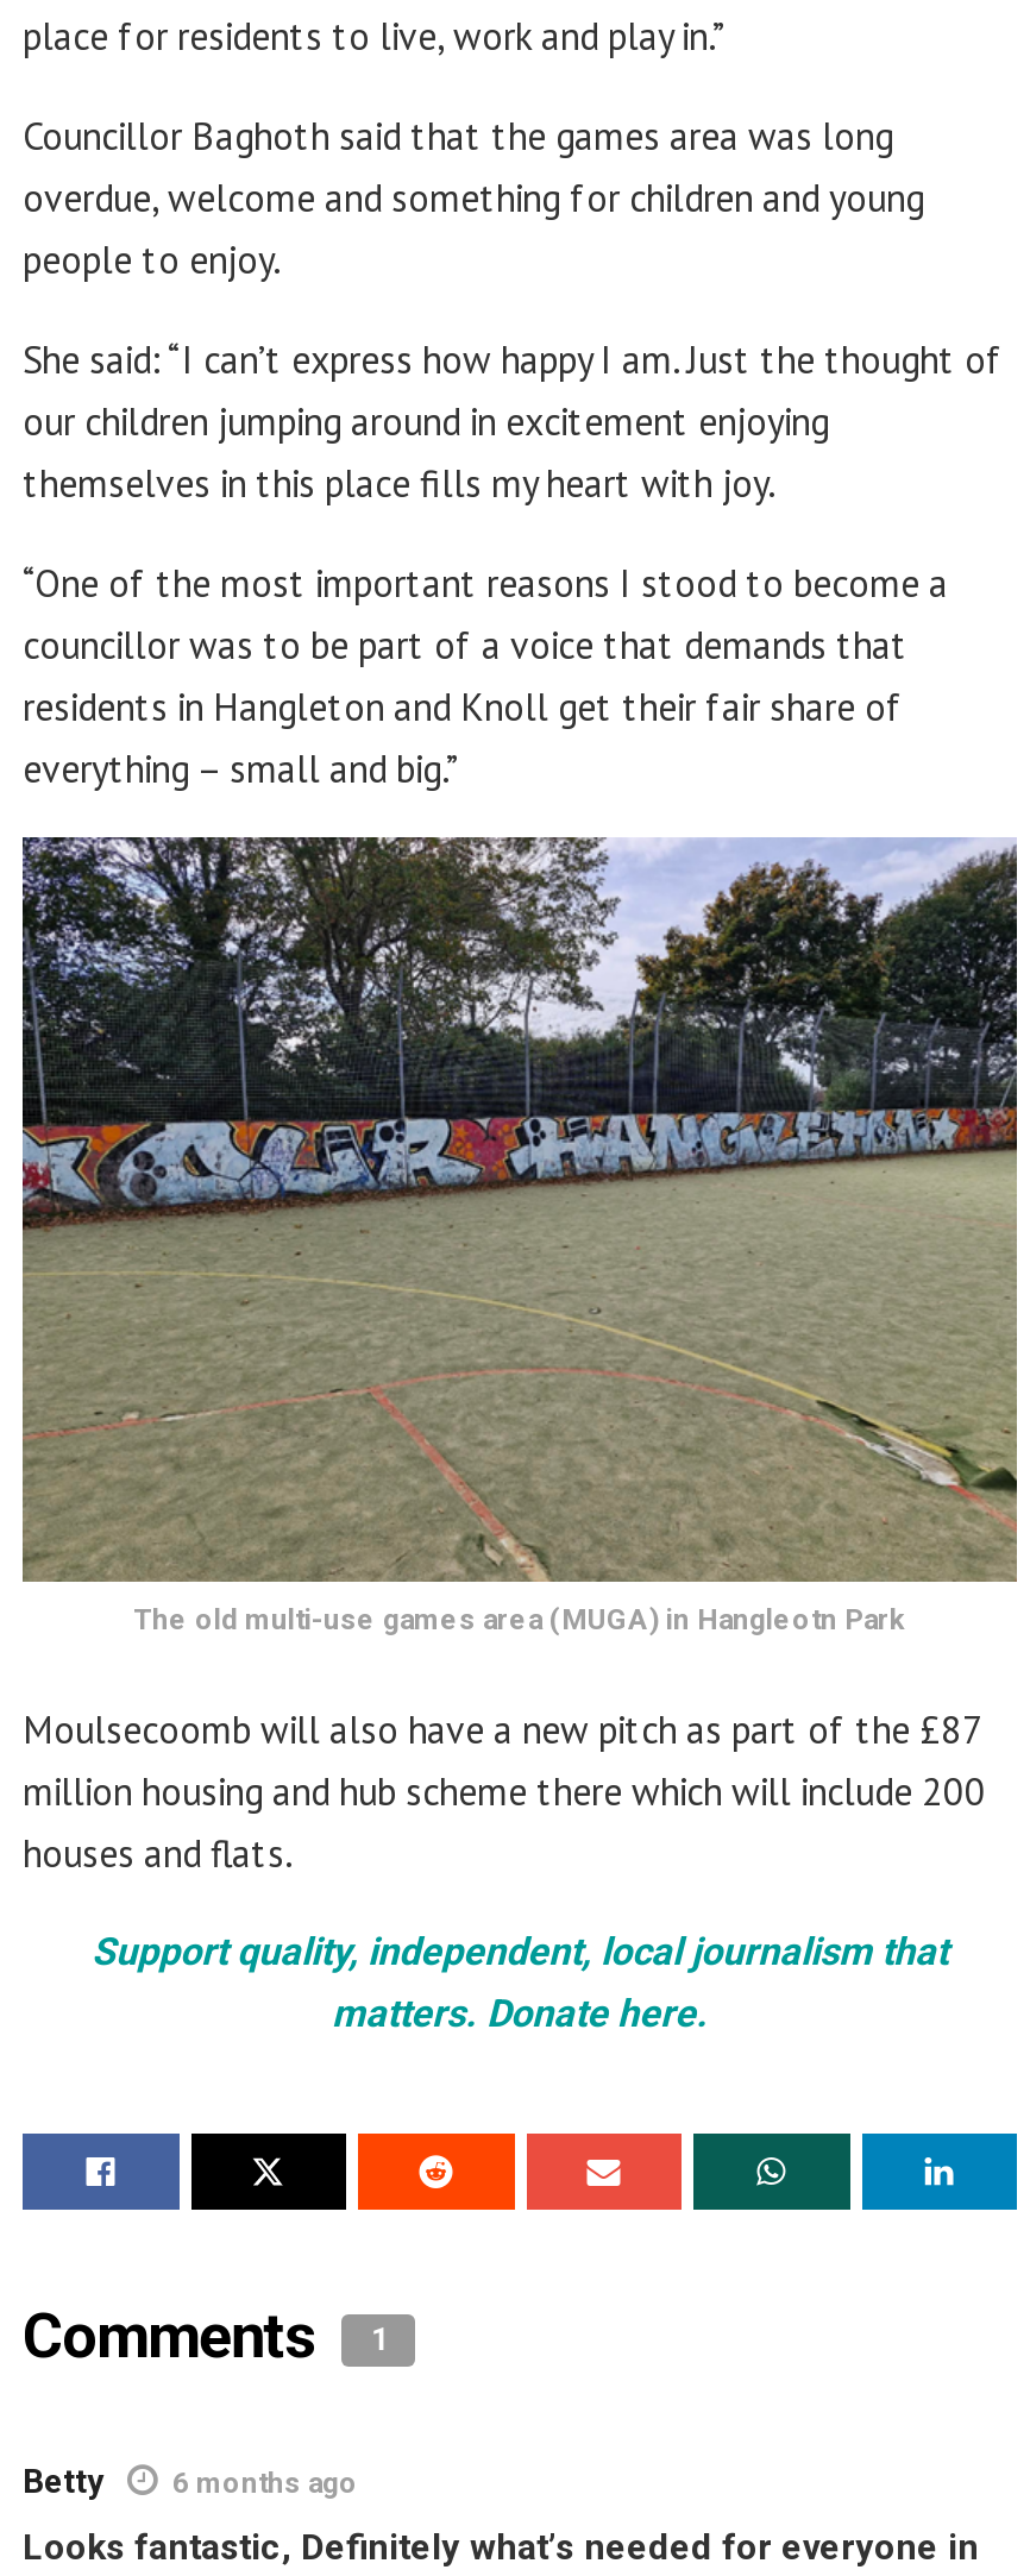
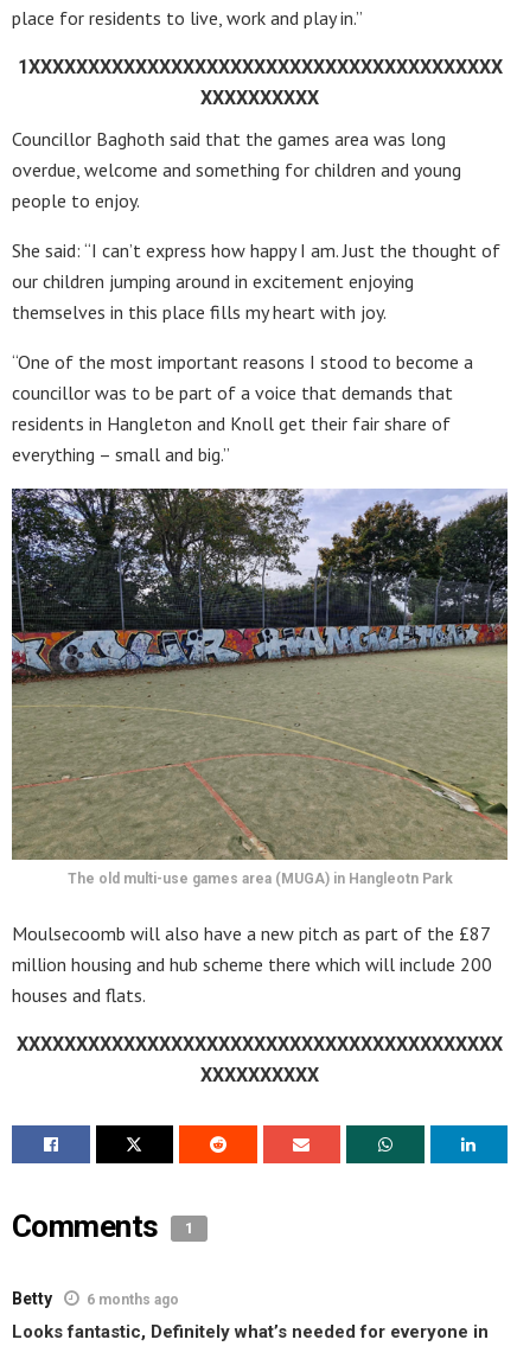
+ 1XXXXXXXXXXXXXXXXXXXXXXXXXXXXXXXXXXXXXXXX
+ XXXXXXXXXX

- Support quality, independent, local journalism that
- matters. Donate here.
+ XXXXXXXXXXXXXXXXXXXXXXXXXXXXXXXXXXXXXXXXX
+ XXXXXXXXXX
